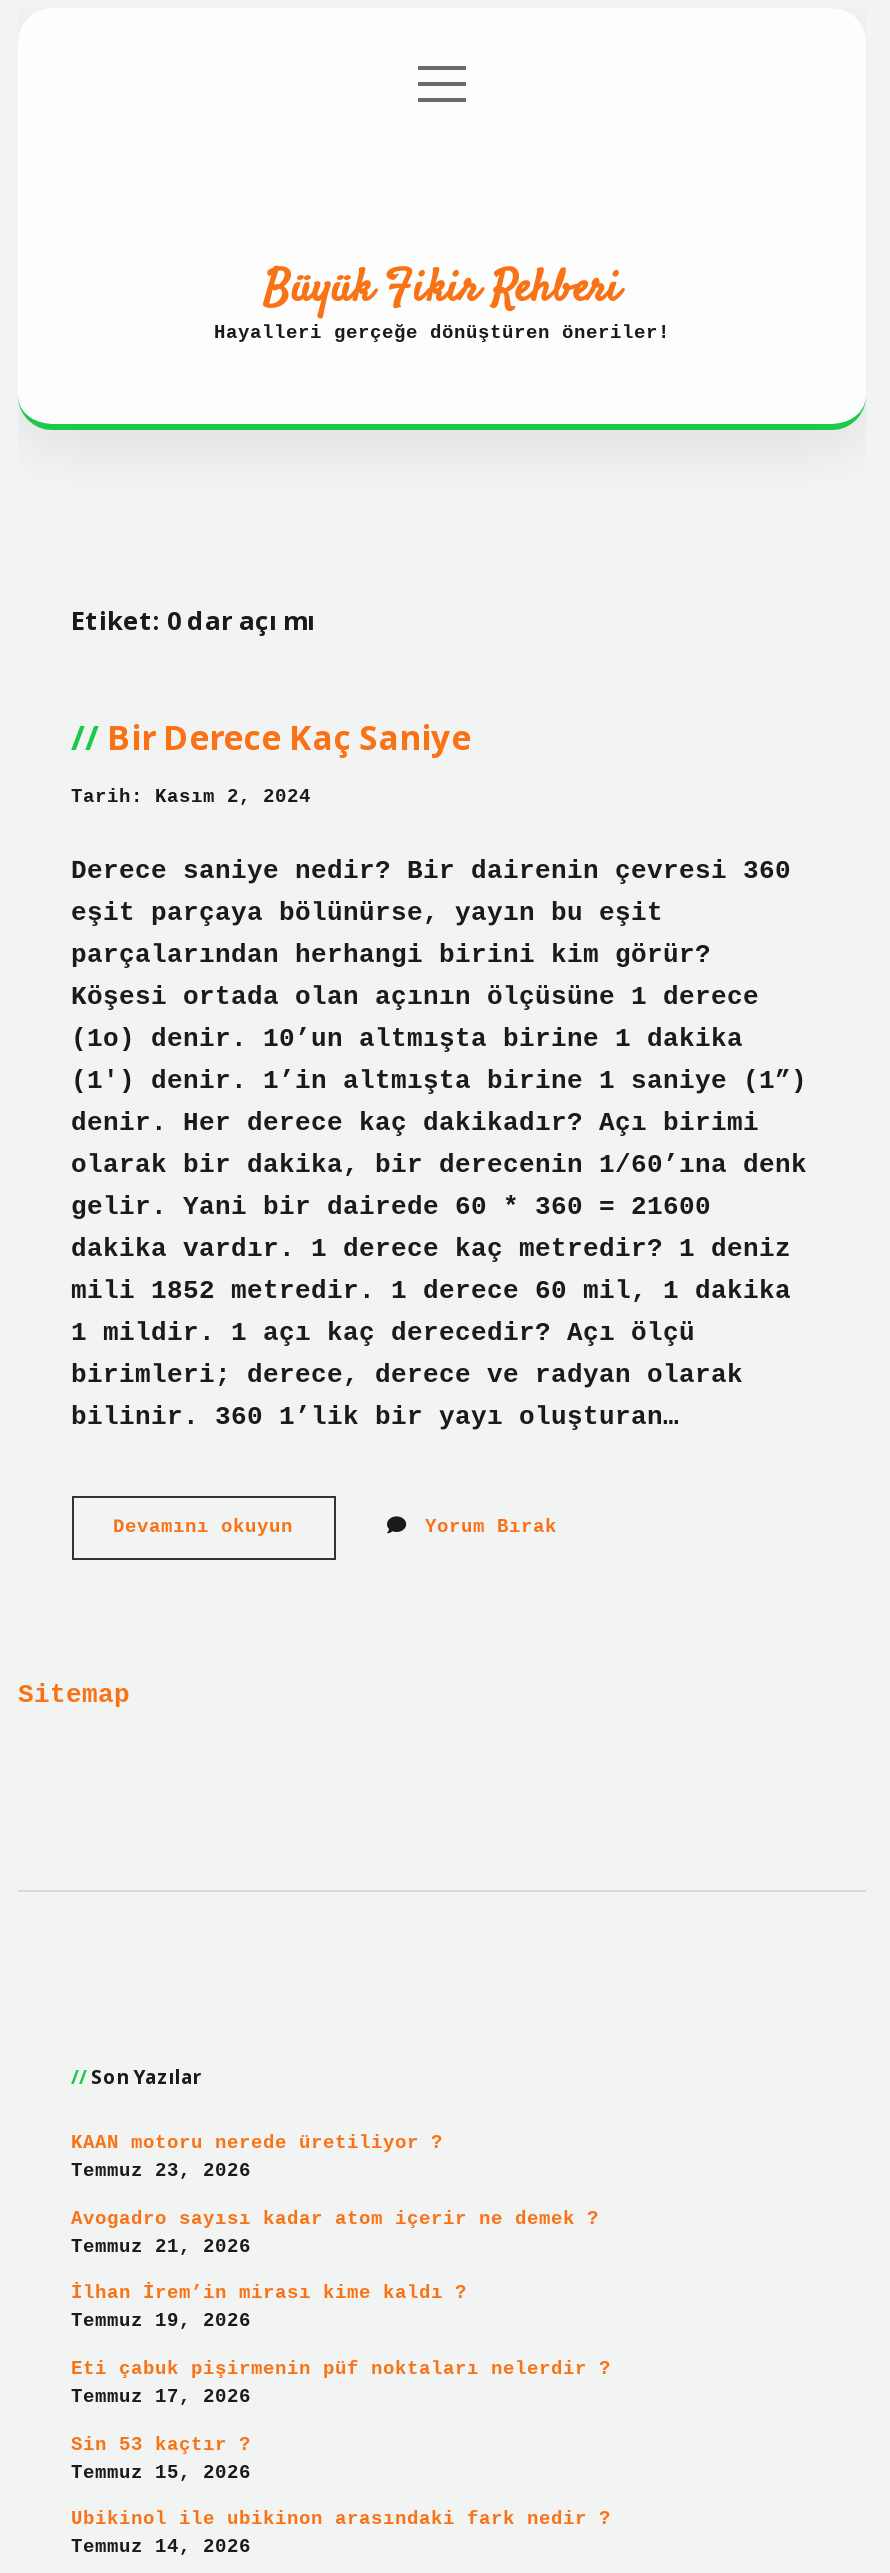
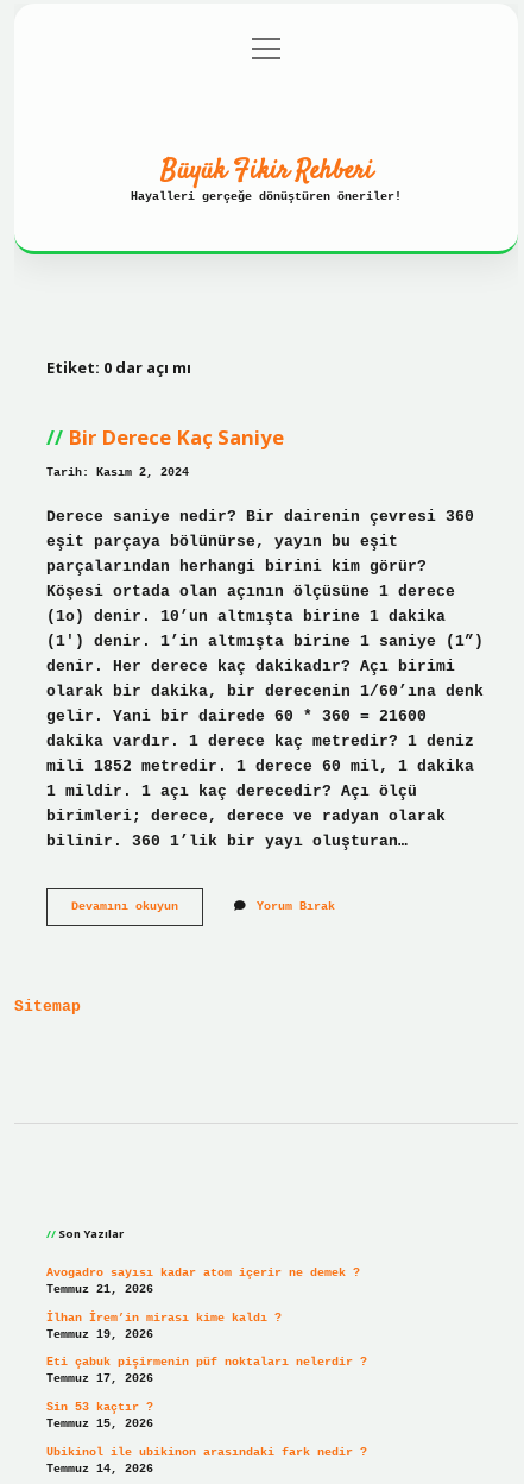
- KAAN motoru nerede üretiliyor ?
- Temmuz 23, 2026
